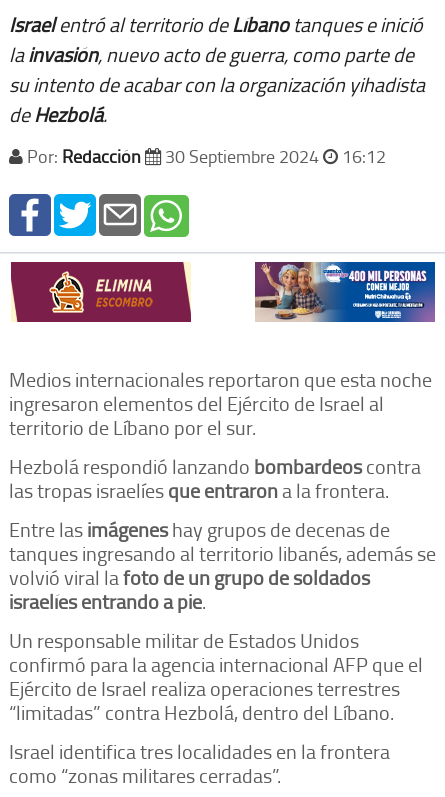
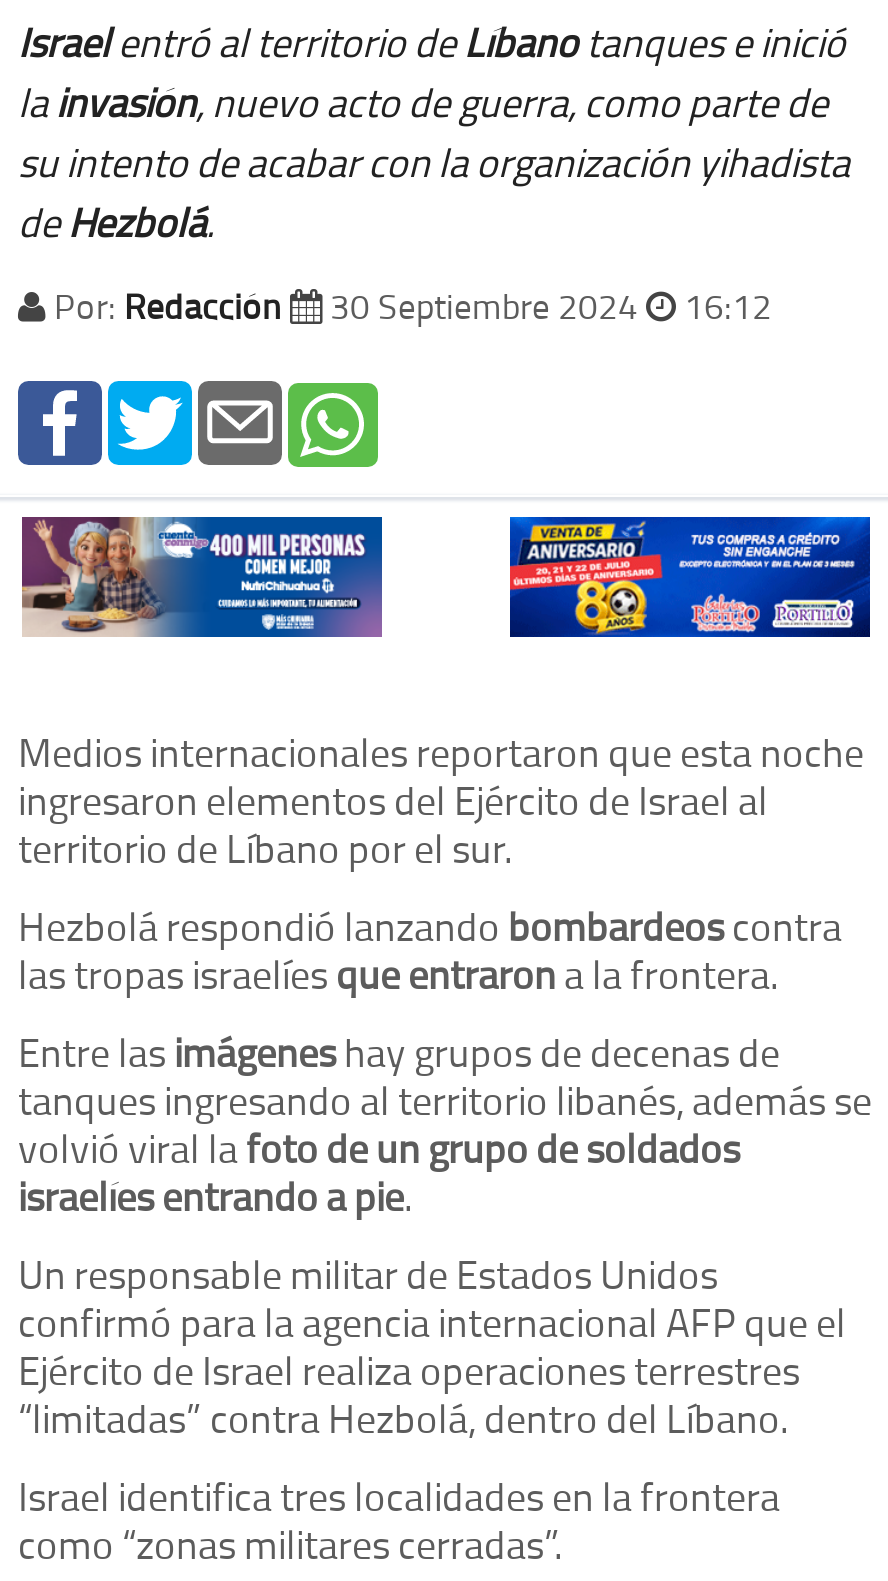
- [image]
+ [image]

- [image]
+ [image]
